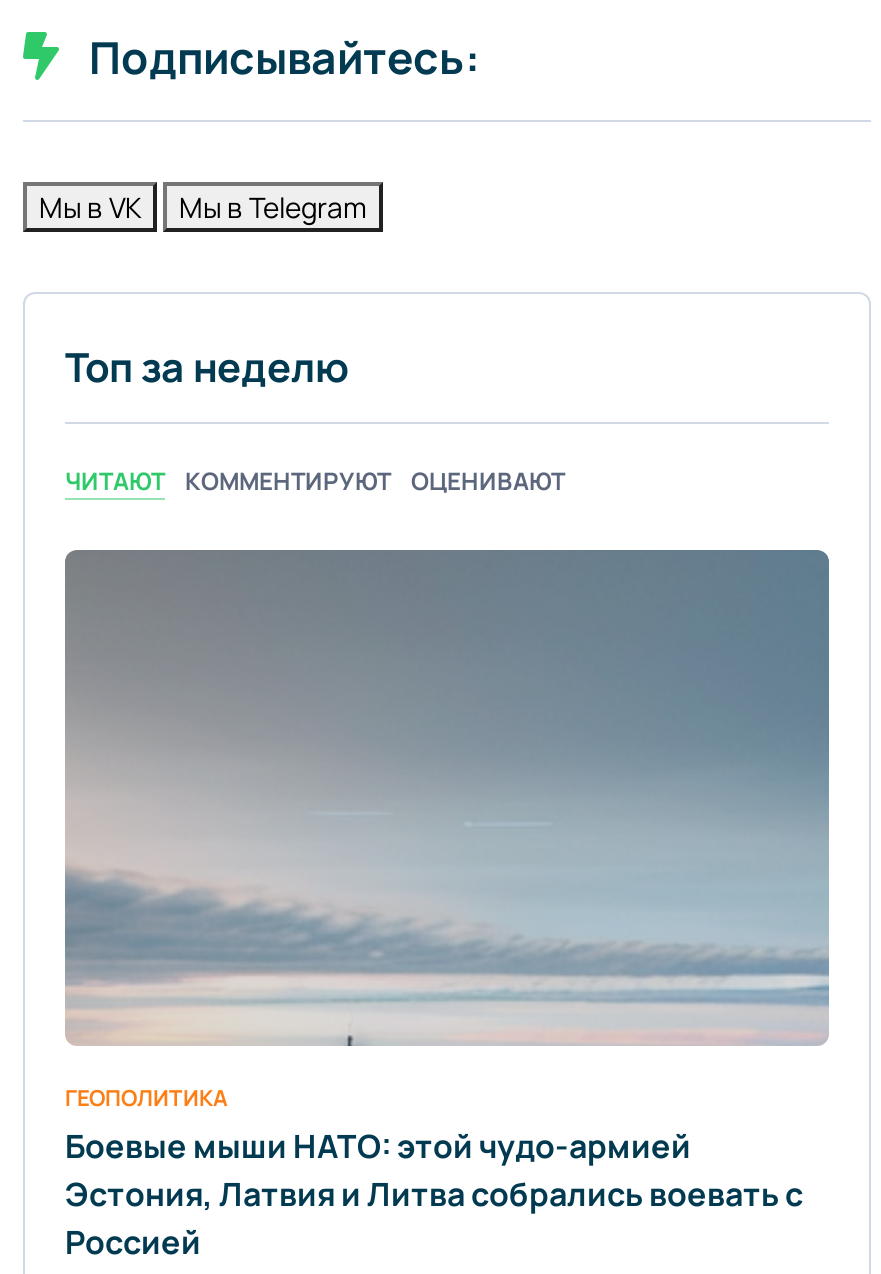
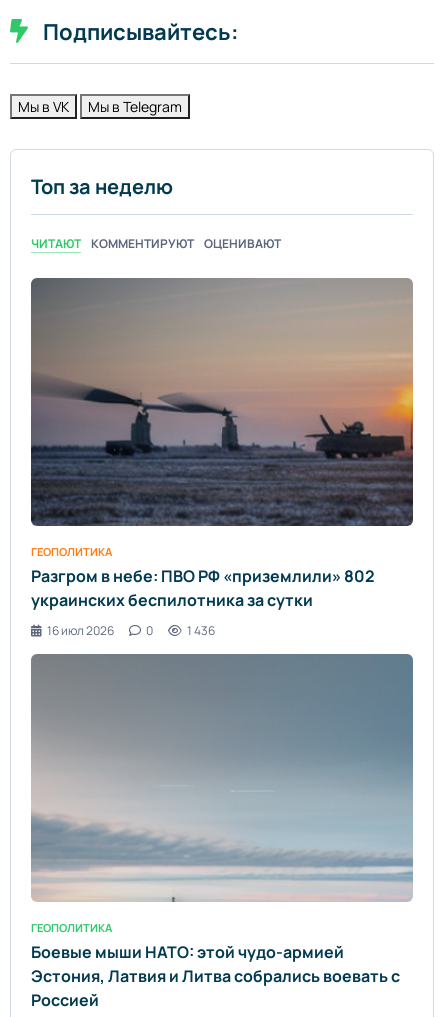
- [image]
+ [image]

+ Разгром в небе: ПВО РФ «приземлили» 802
+ украинских беспилотника за сутки
+ 16 июл 2026
+ 0
+ 1 436

+ ГЕОПОЛИТИКА
